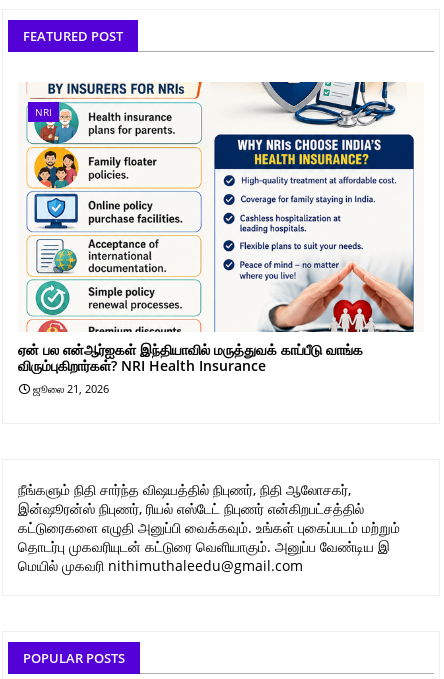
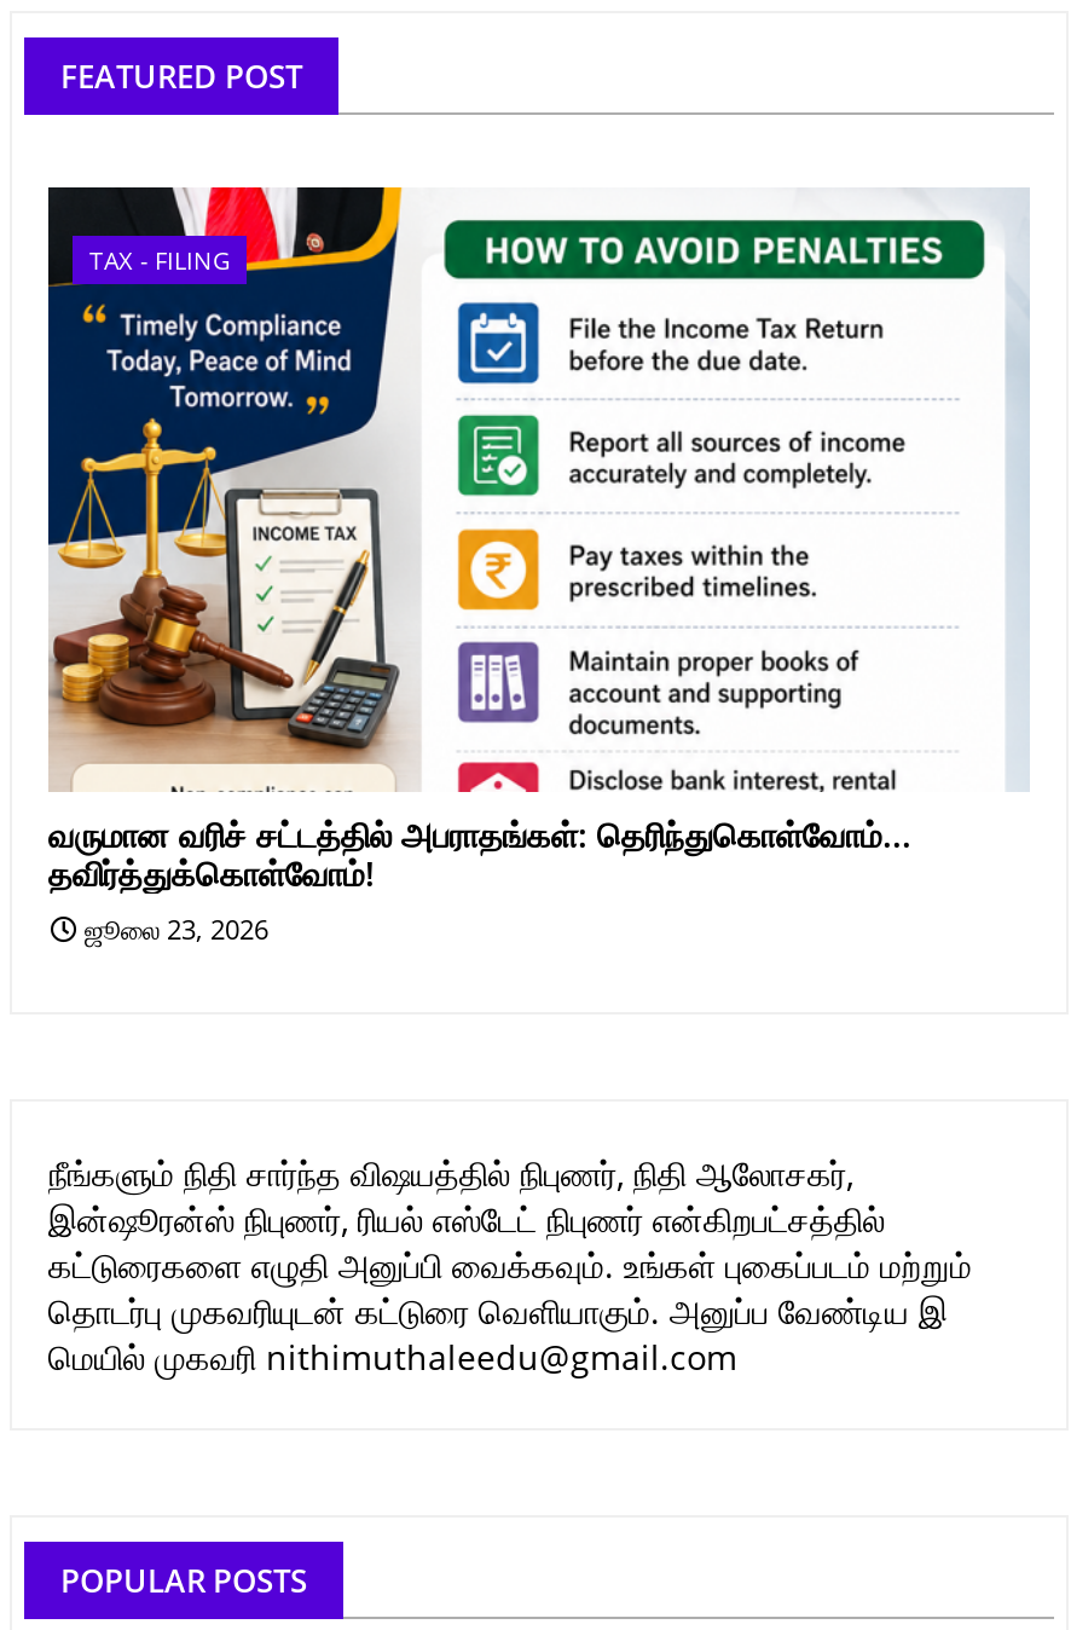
- [image]
- NRI
+ [image]
+ TAX - FILING

- ஏன் பல என்ஆர்ஐகள் இந்தியாவில் மருத்துவக் காப்பீடு வாங்க
- விரும்புகிறார்கள்? NRI Health Insurance
- ஜூலை 21, 2026
+ வருமான வரிச் சட்டத்தில் அபராதங்கள்: தெரிந்துகொள்வோம்...
+ தவிர்த்துக்கொள்வோம்!
+ ஜூலை 23, 2026
